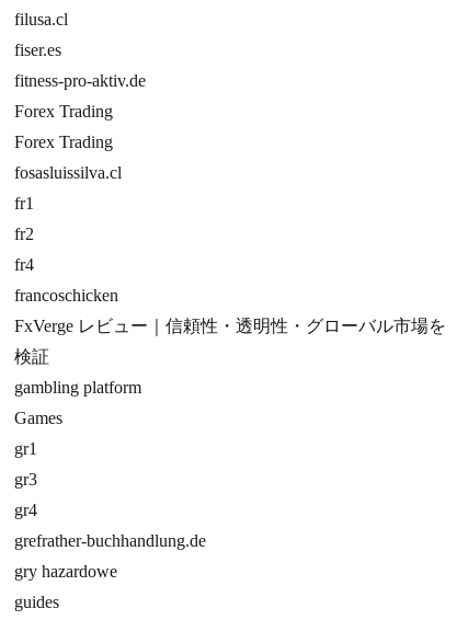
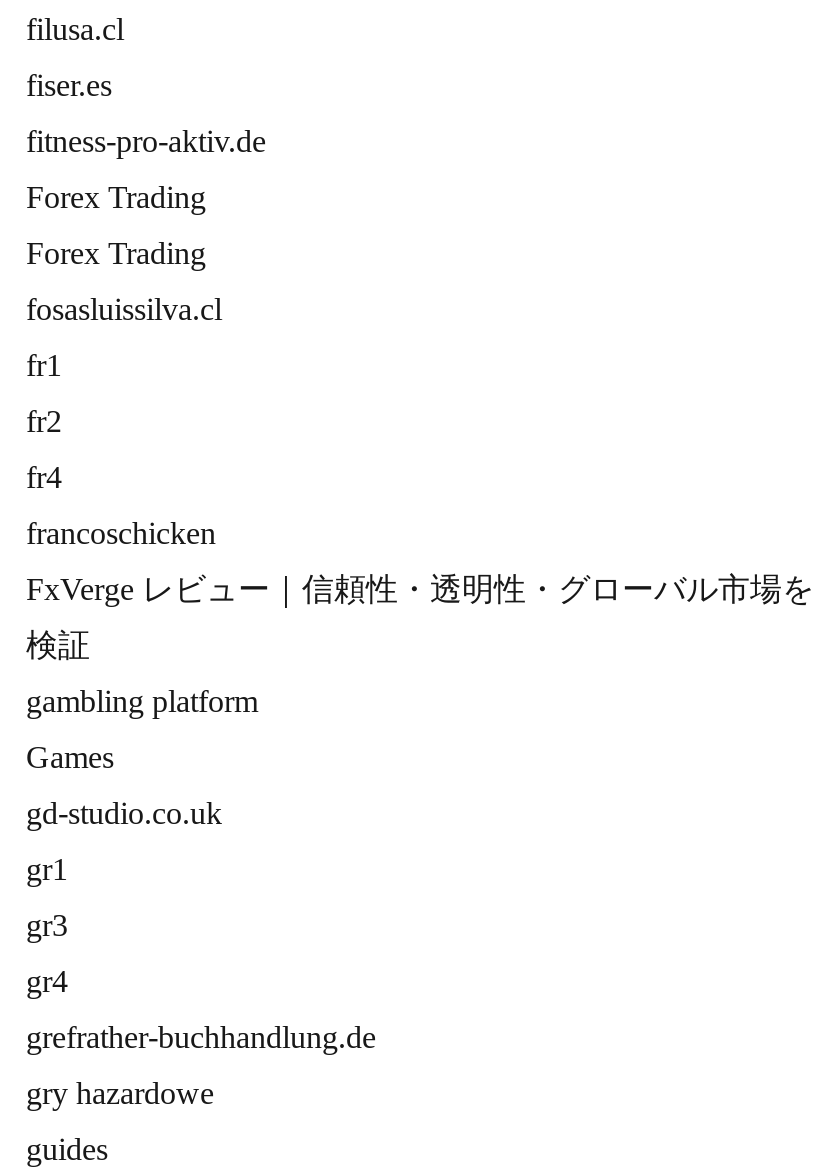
+ gd-studio.co.uk
